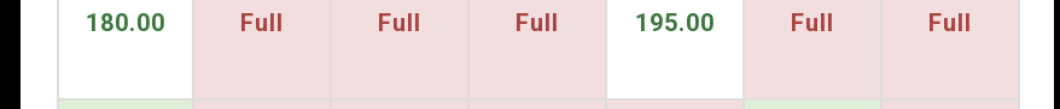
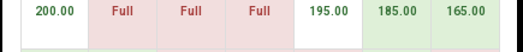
- 180.00
+ 200.00

- Full
+ 185.00

- Full
+ 165.00
